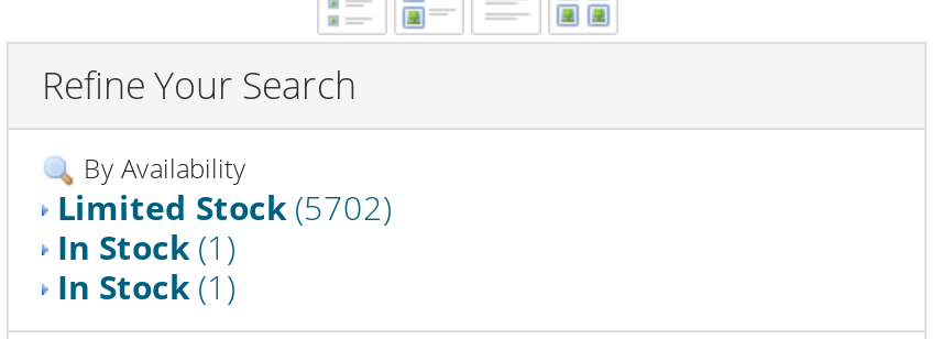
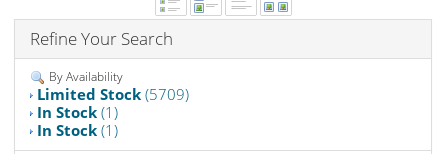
- Limited Stock (5702)
+ Limited Stock (5709)
